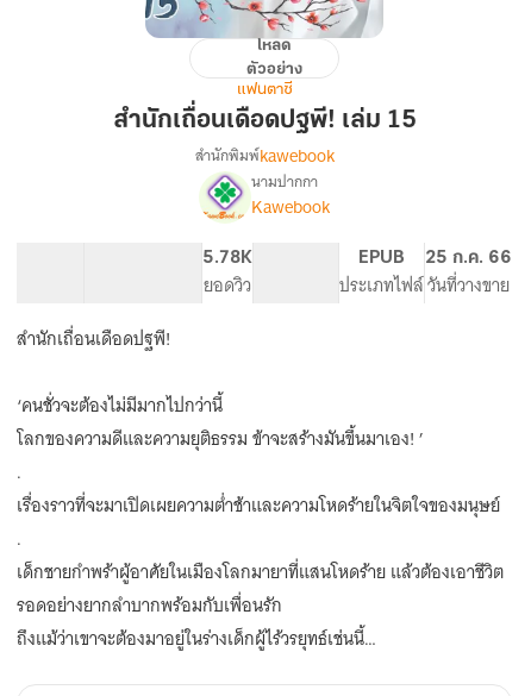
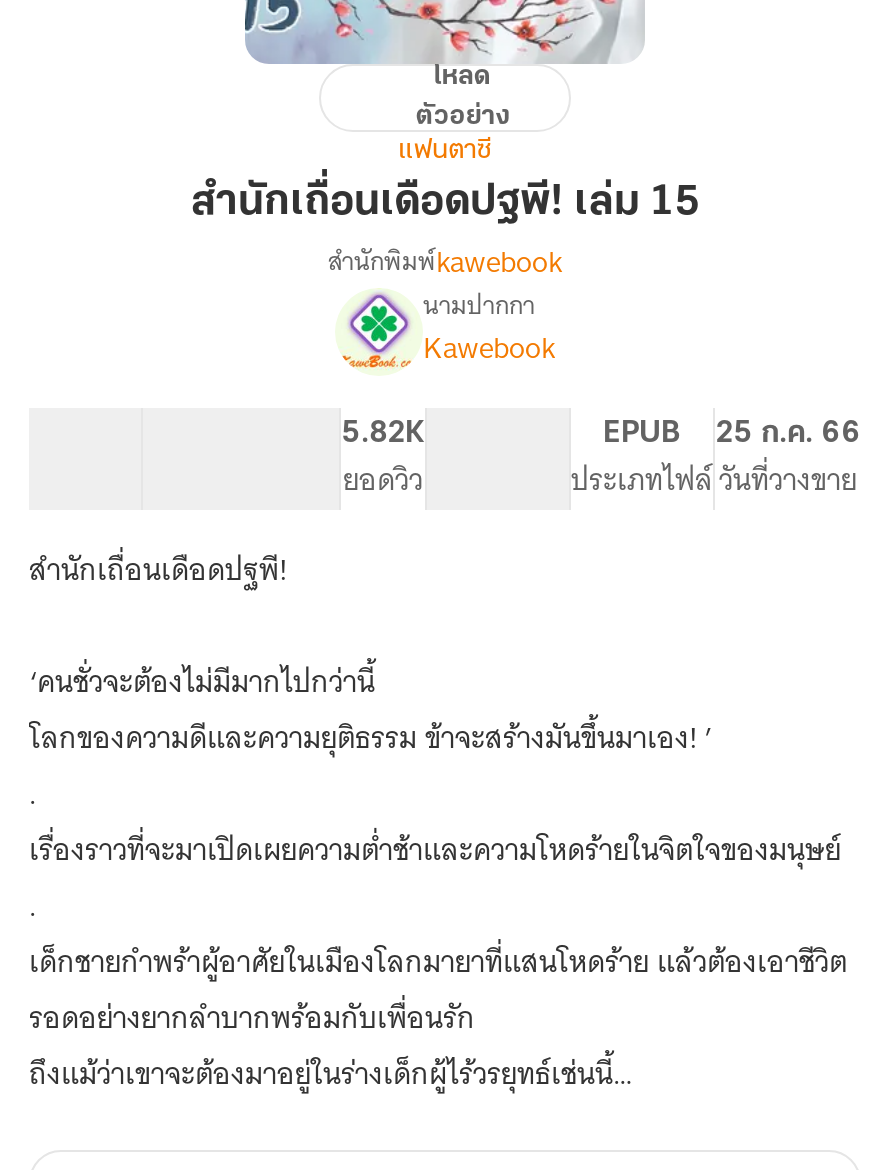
- 5.78K
+ 5.82K
